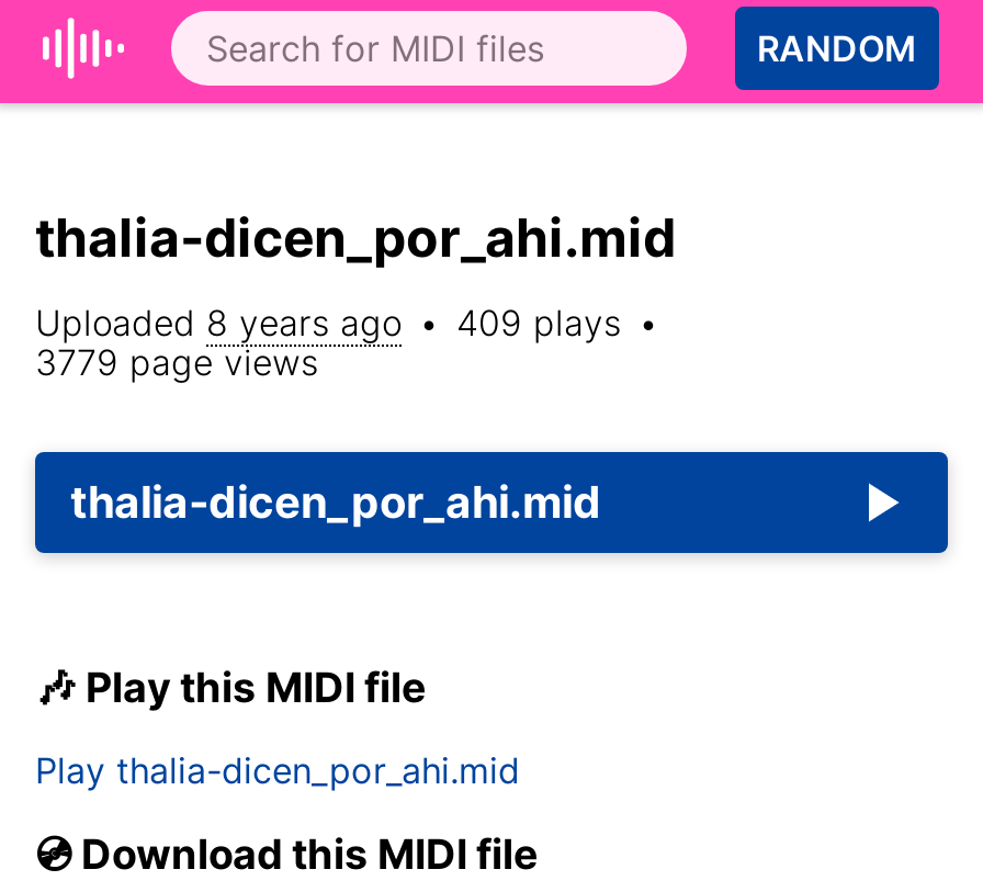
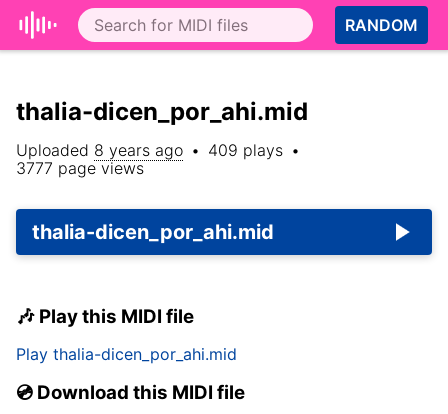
- 3779 page views
+ 3777 page views
